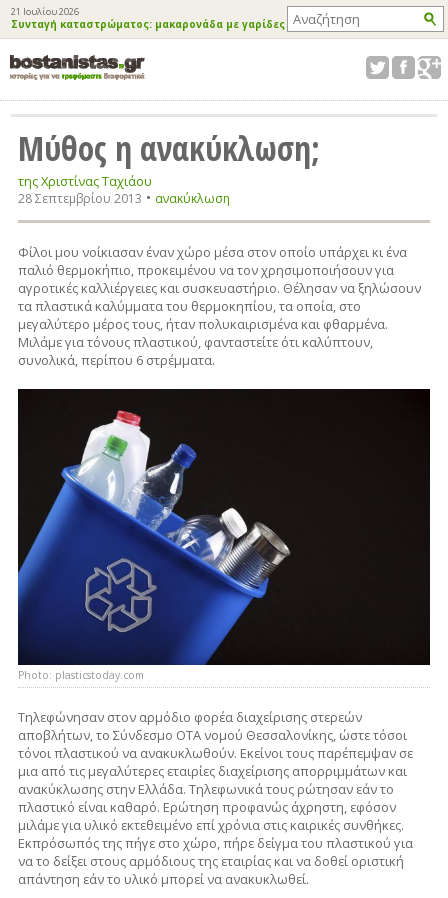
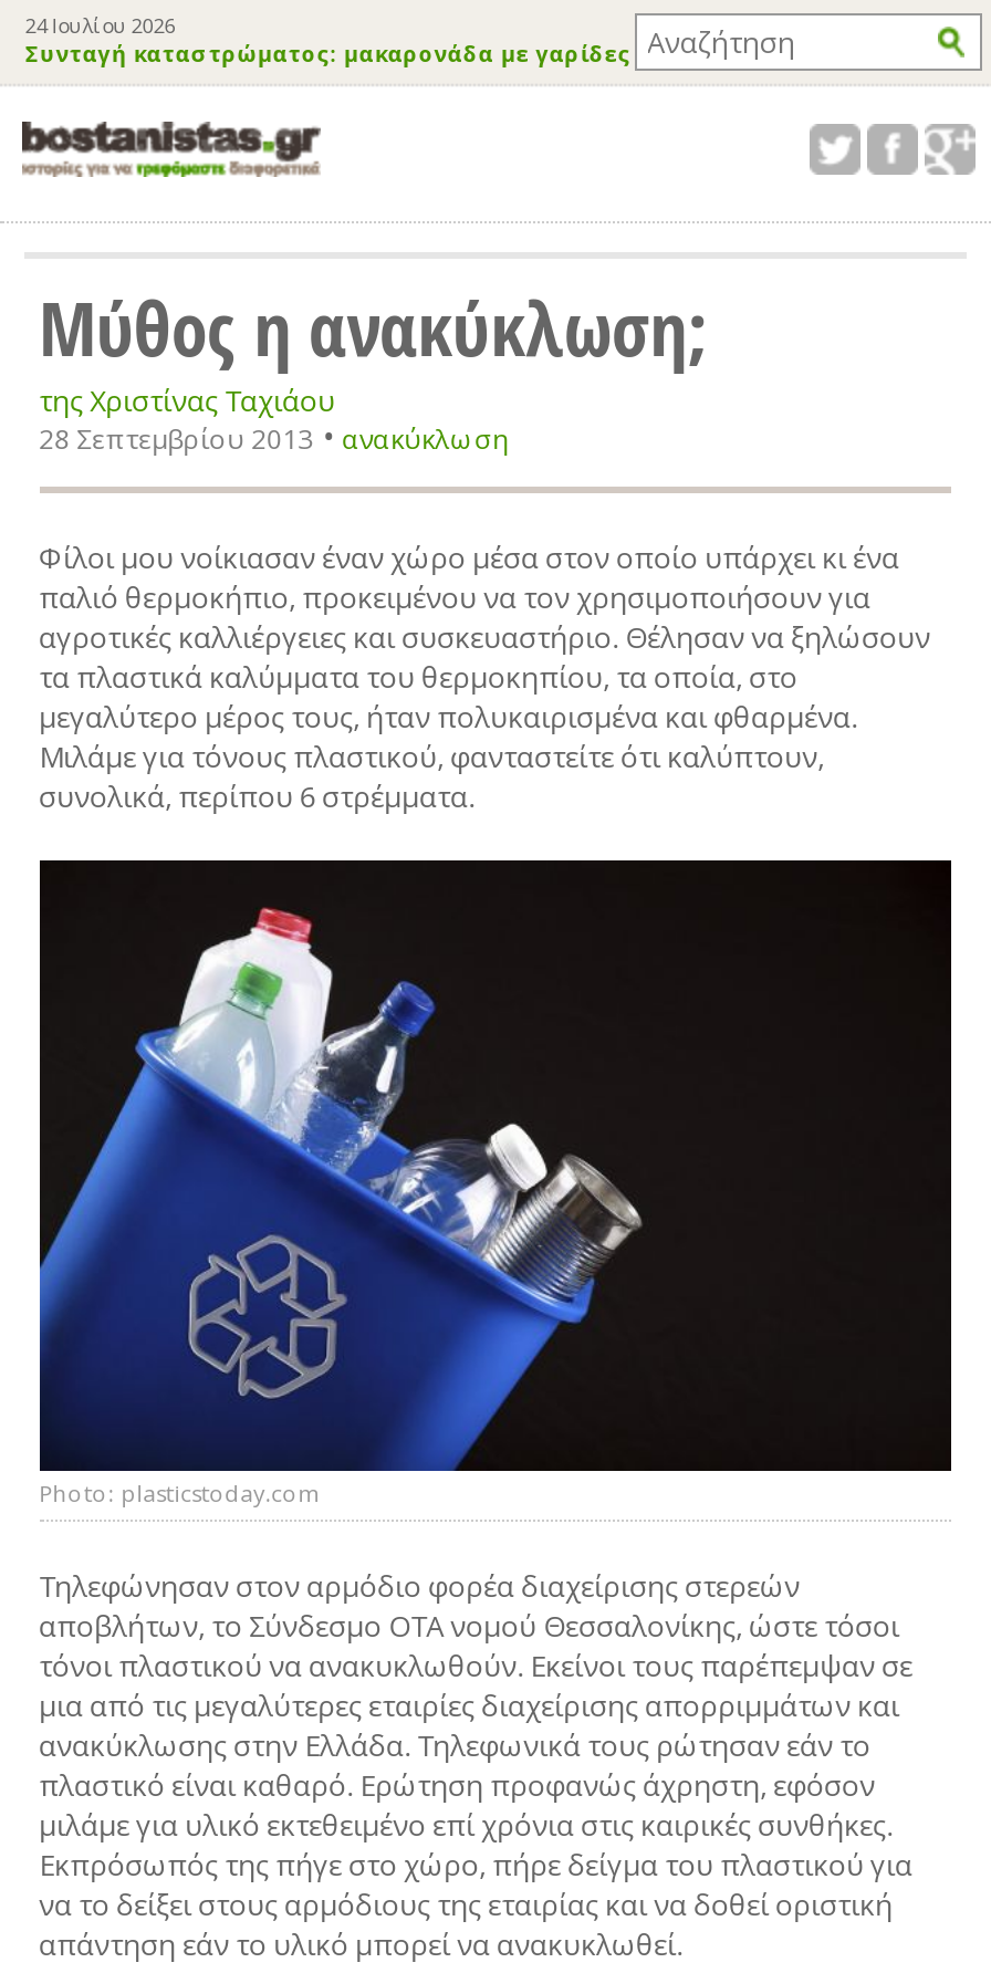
- 21 Ιουλίου 2026
+ 24 Ιουλίου 2026
